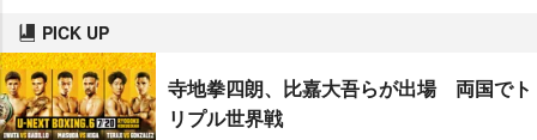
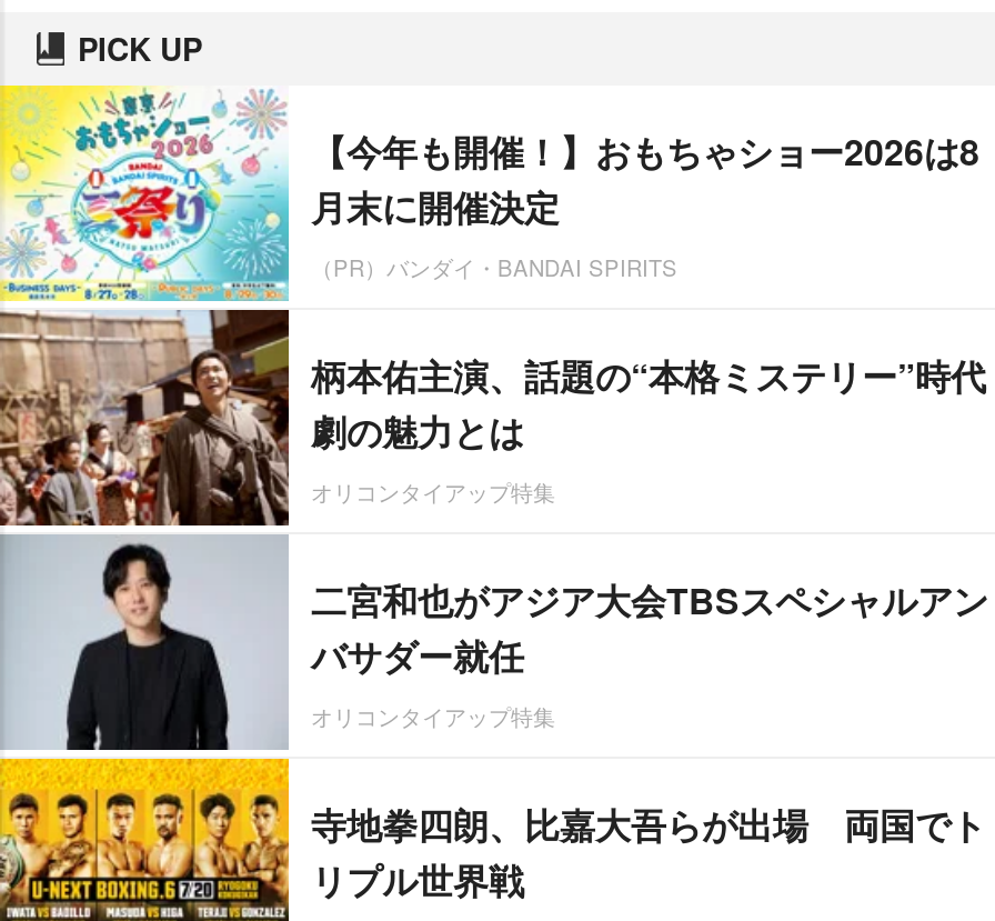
+ [image]
+ 【今年も開催！】おもちゃショー2026は8
+ 月末に開催決定
+ （PR）バンダイ・BANDAI SPIRITS
+ 柄本佑主演、話題の“本格ミステリー”時代
+ 劇の魅力とは
+ オリコンタイアップ特集
+ 二宮和也がアジア大会TBSスペシャルアン
+ バサダー就任
+ オリコンタイアップ特集
